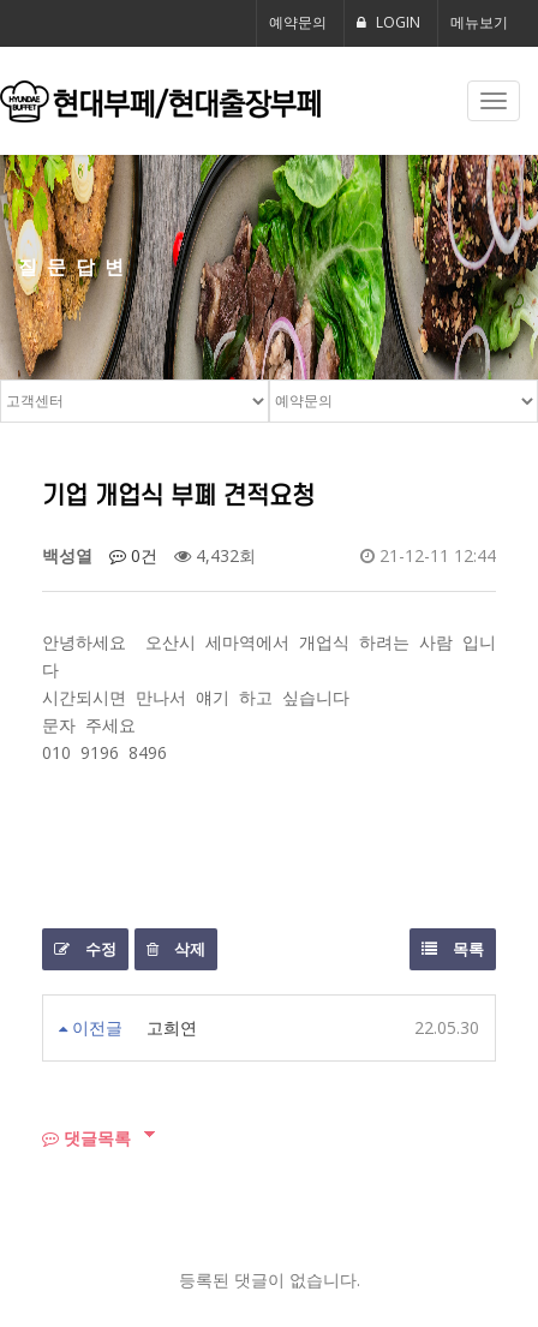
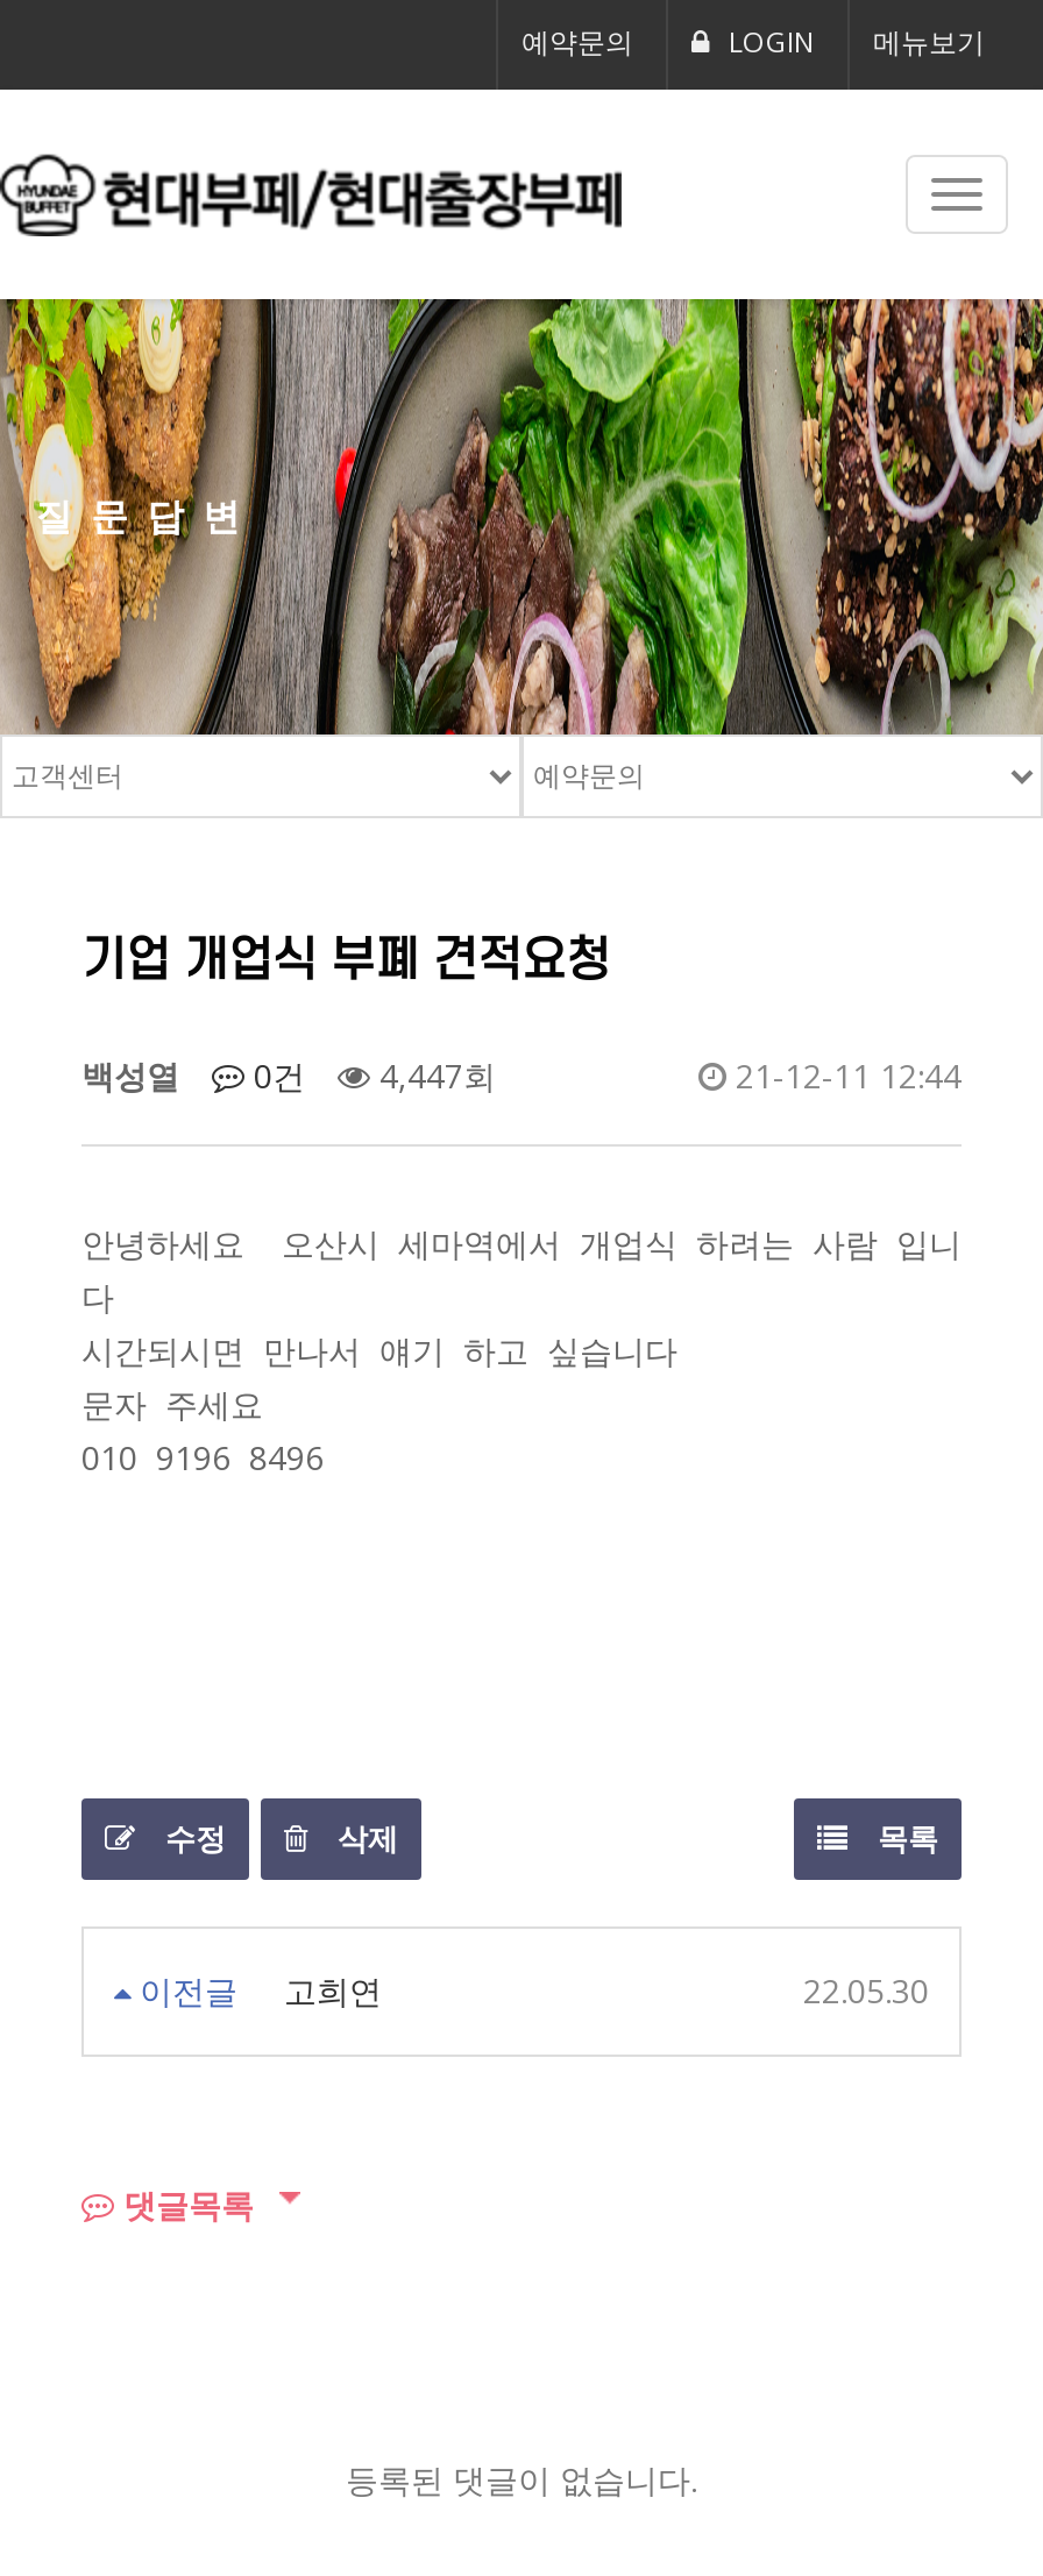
- 백성열 0건 4,432회
+ 백성열 0건 4,447회
